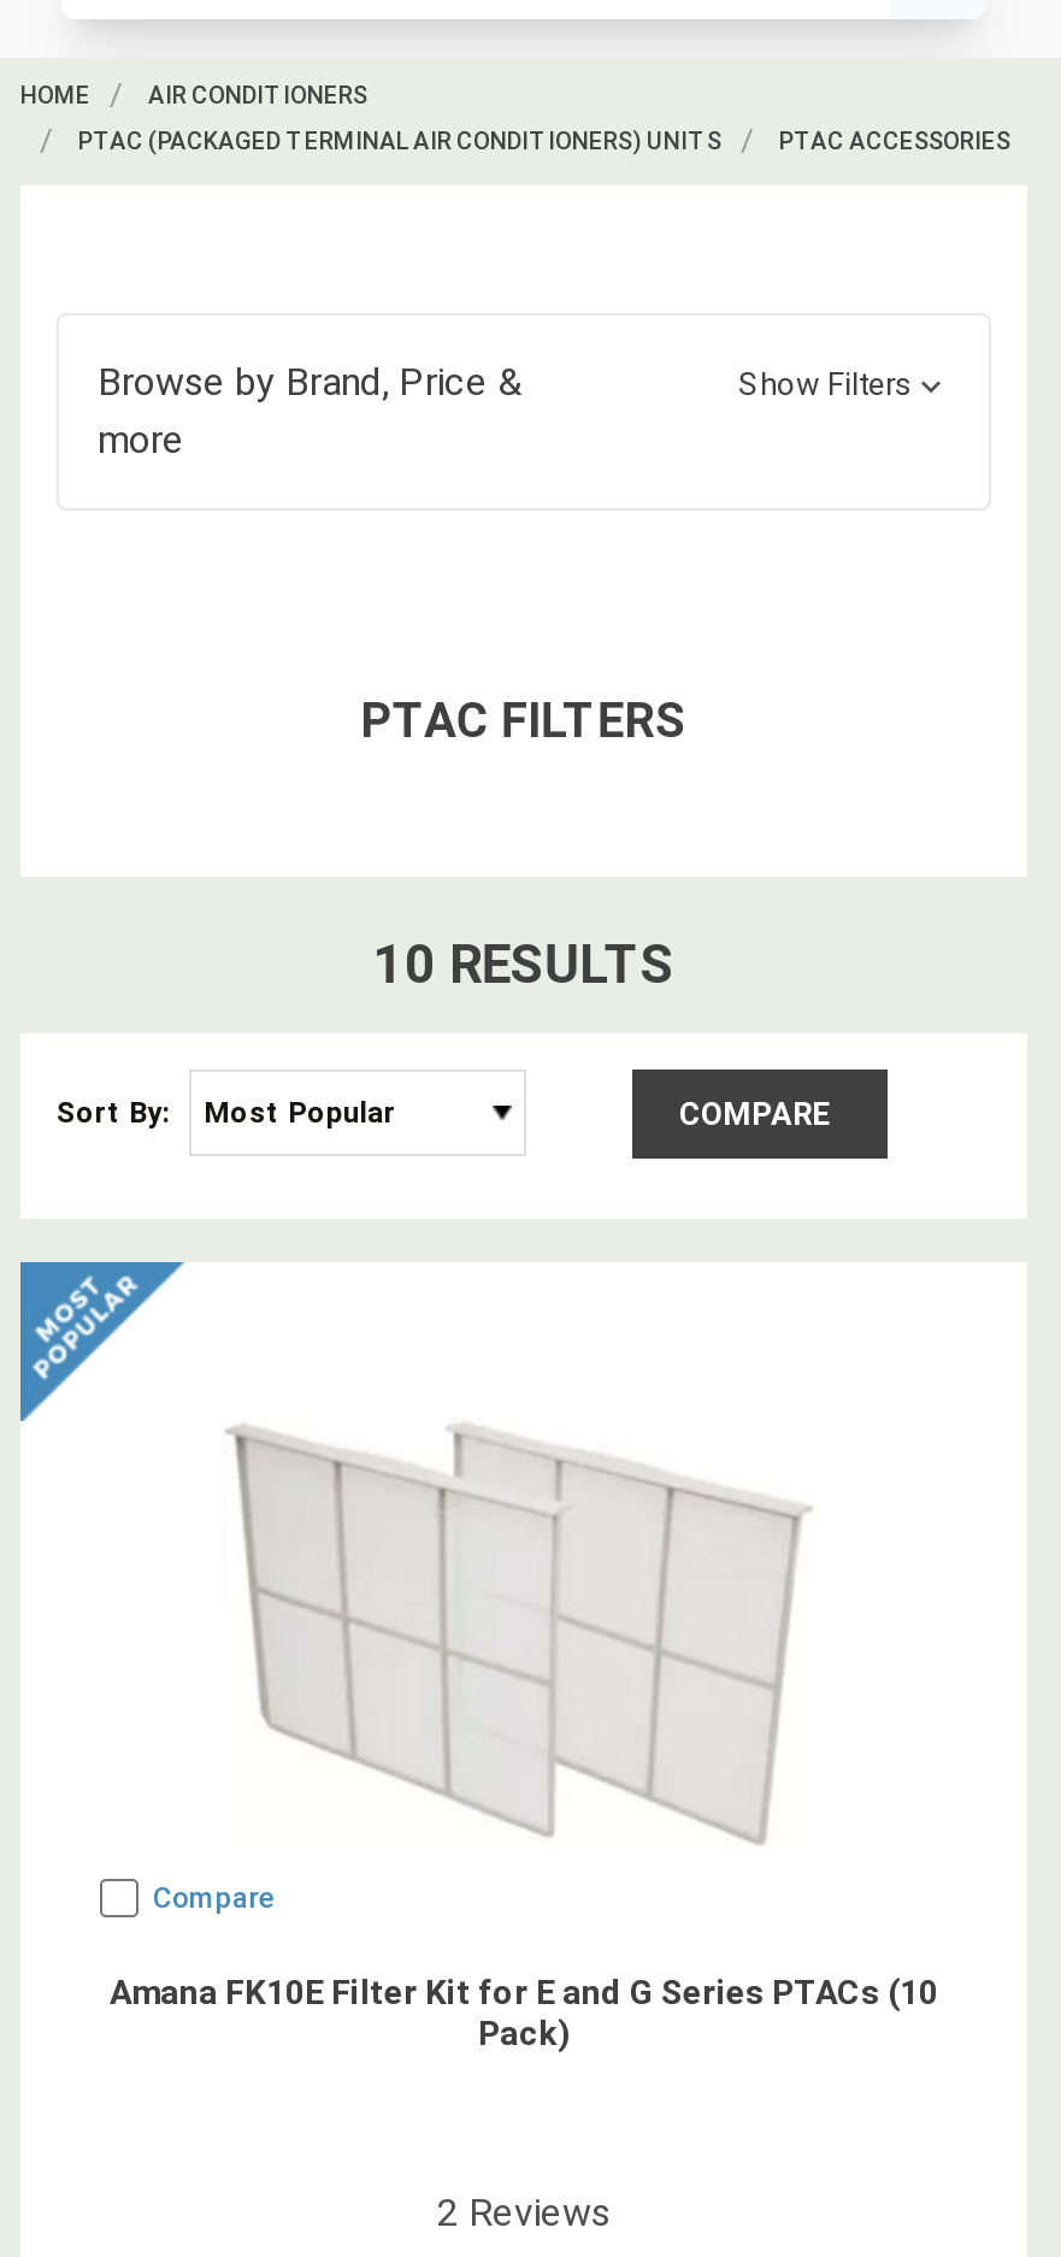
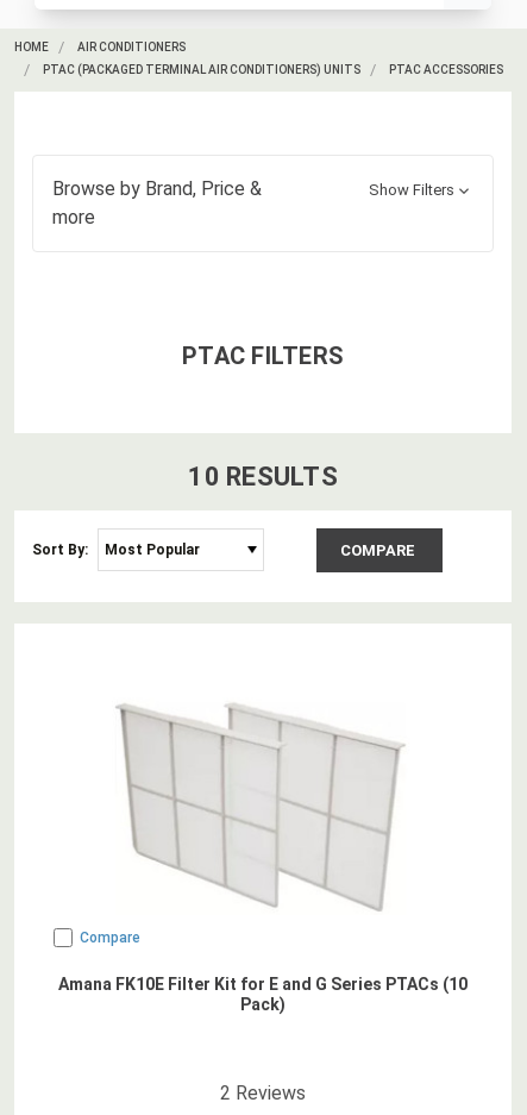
- [image]
